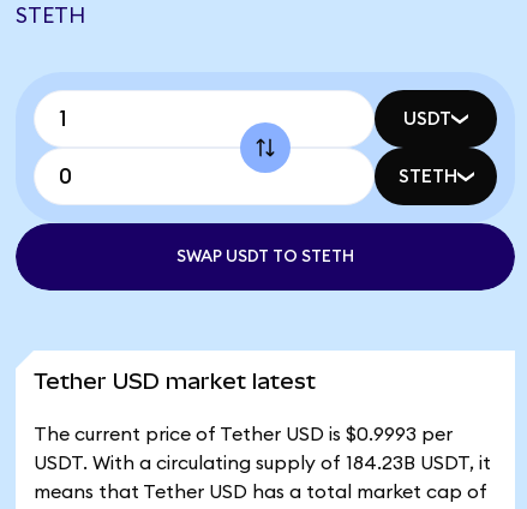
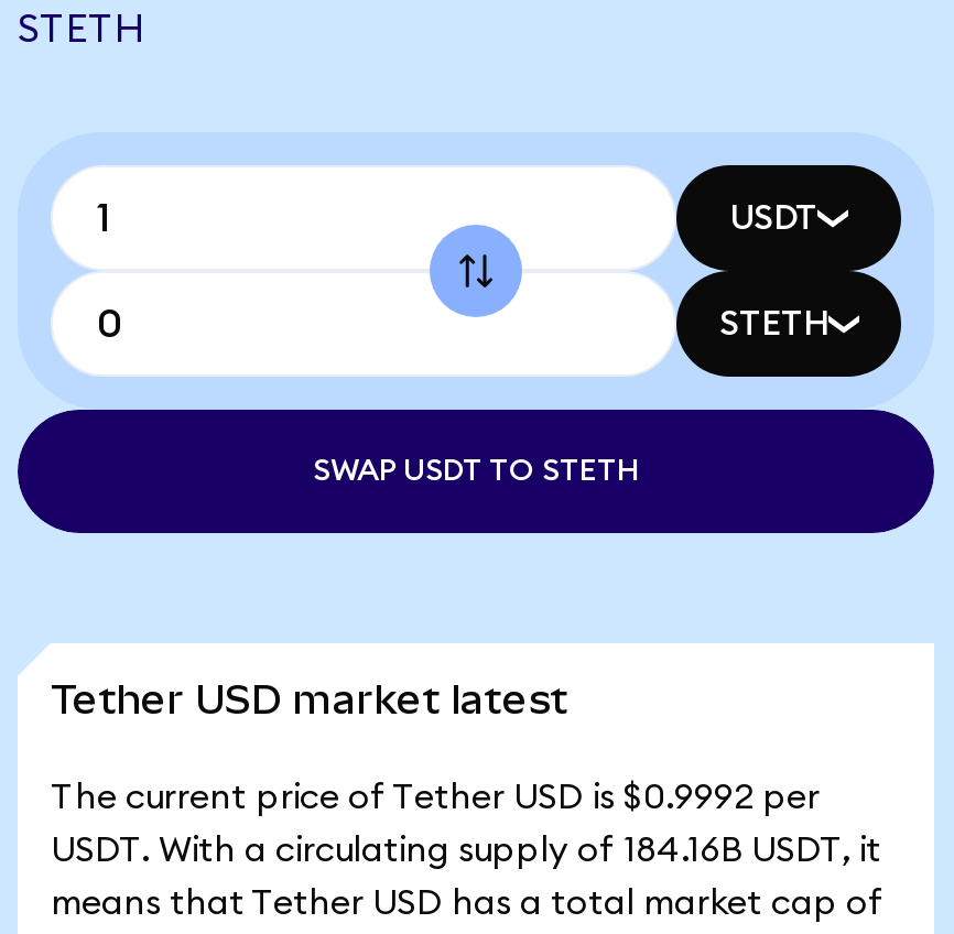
- The current price of Tether USD is $0.9993 per
+ The current price of Tether USD is $0.9992 per

- USDT. With a circulating supply of 184.23B USDT, it
+ USDT. With a circulating supply of 184.16B USDT, it
